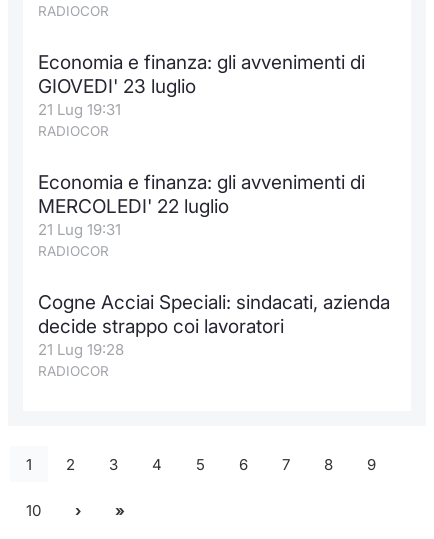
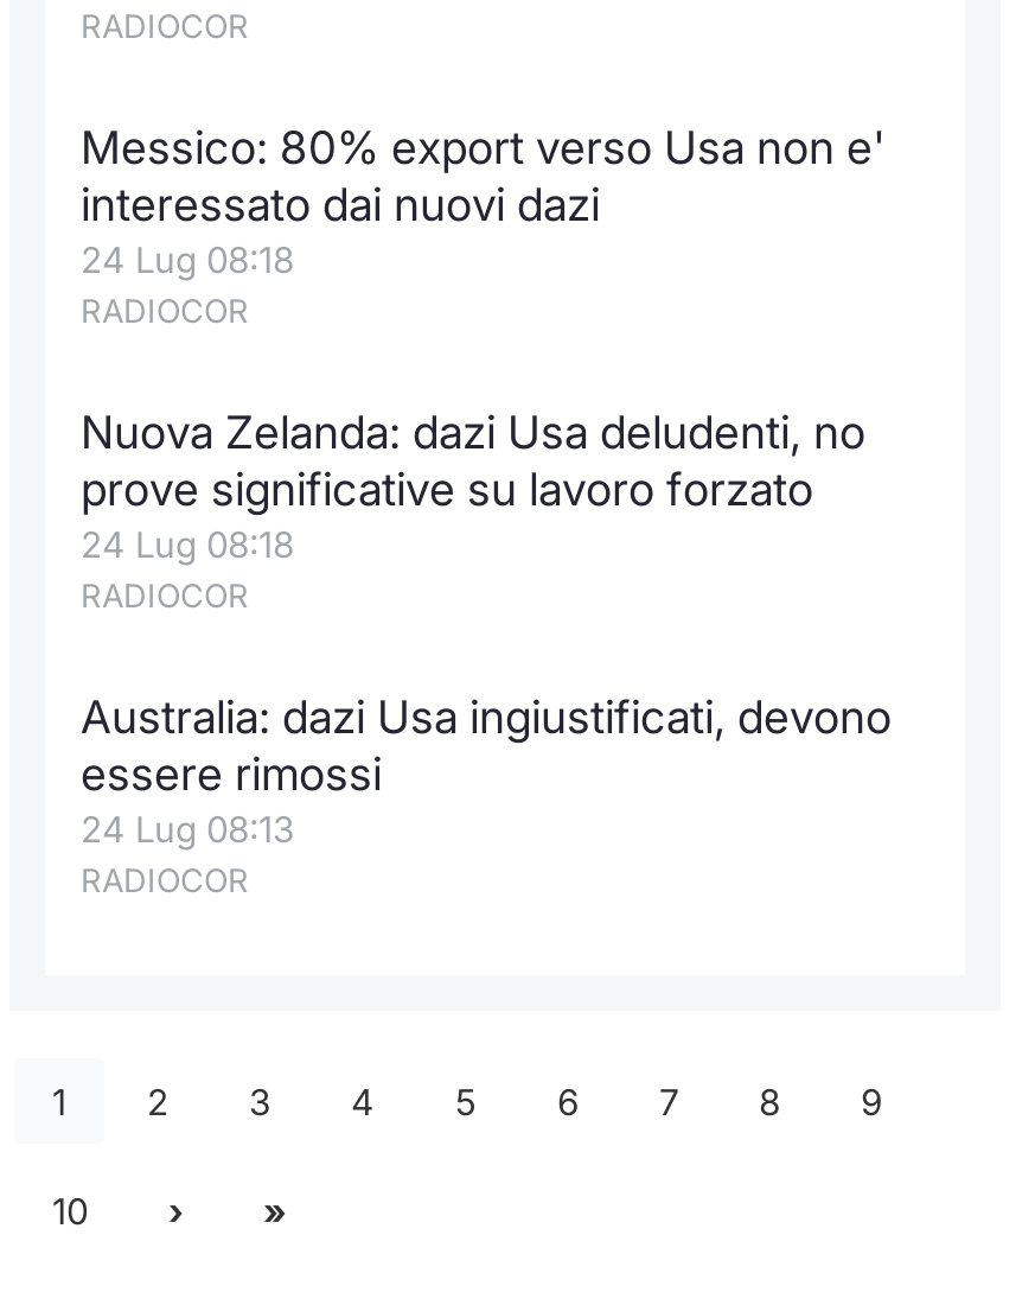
- Economia e finanza: gli avvenimenti di
- GIOVEDI' 23 luglio
- 21 Lug 19:31
+ Messico: 80% export verso Usa non e'
+ interessato dai nuovi dazi
+ 24 Lug 08:18

- Economia e finanza: gli avvenimenti di
- MERCOLEDI' 22 luglio
- 21 Lug 19:31
+ Nuova Zelanda: dazi Usa deludenti, no
+ prove significative su lavoro forzato
+ 24 Lug 08:18

- Cogne Acciai Speciali: sindacati, azienda
- decide strappo coi lavoratori
- 21 Lug 19:28
+ Australia: dazi Usa ingiustificati, devono
+ essere rimossi
+ 24 Lug 08:13
